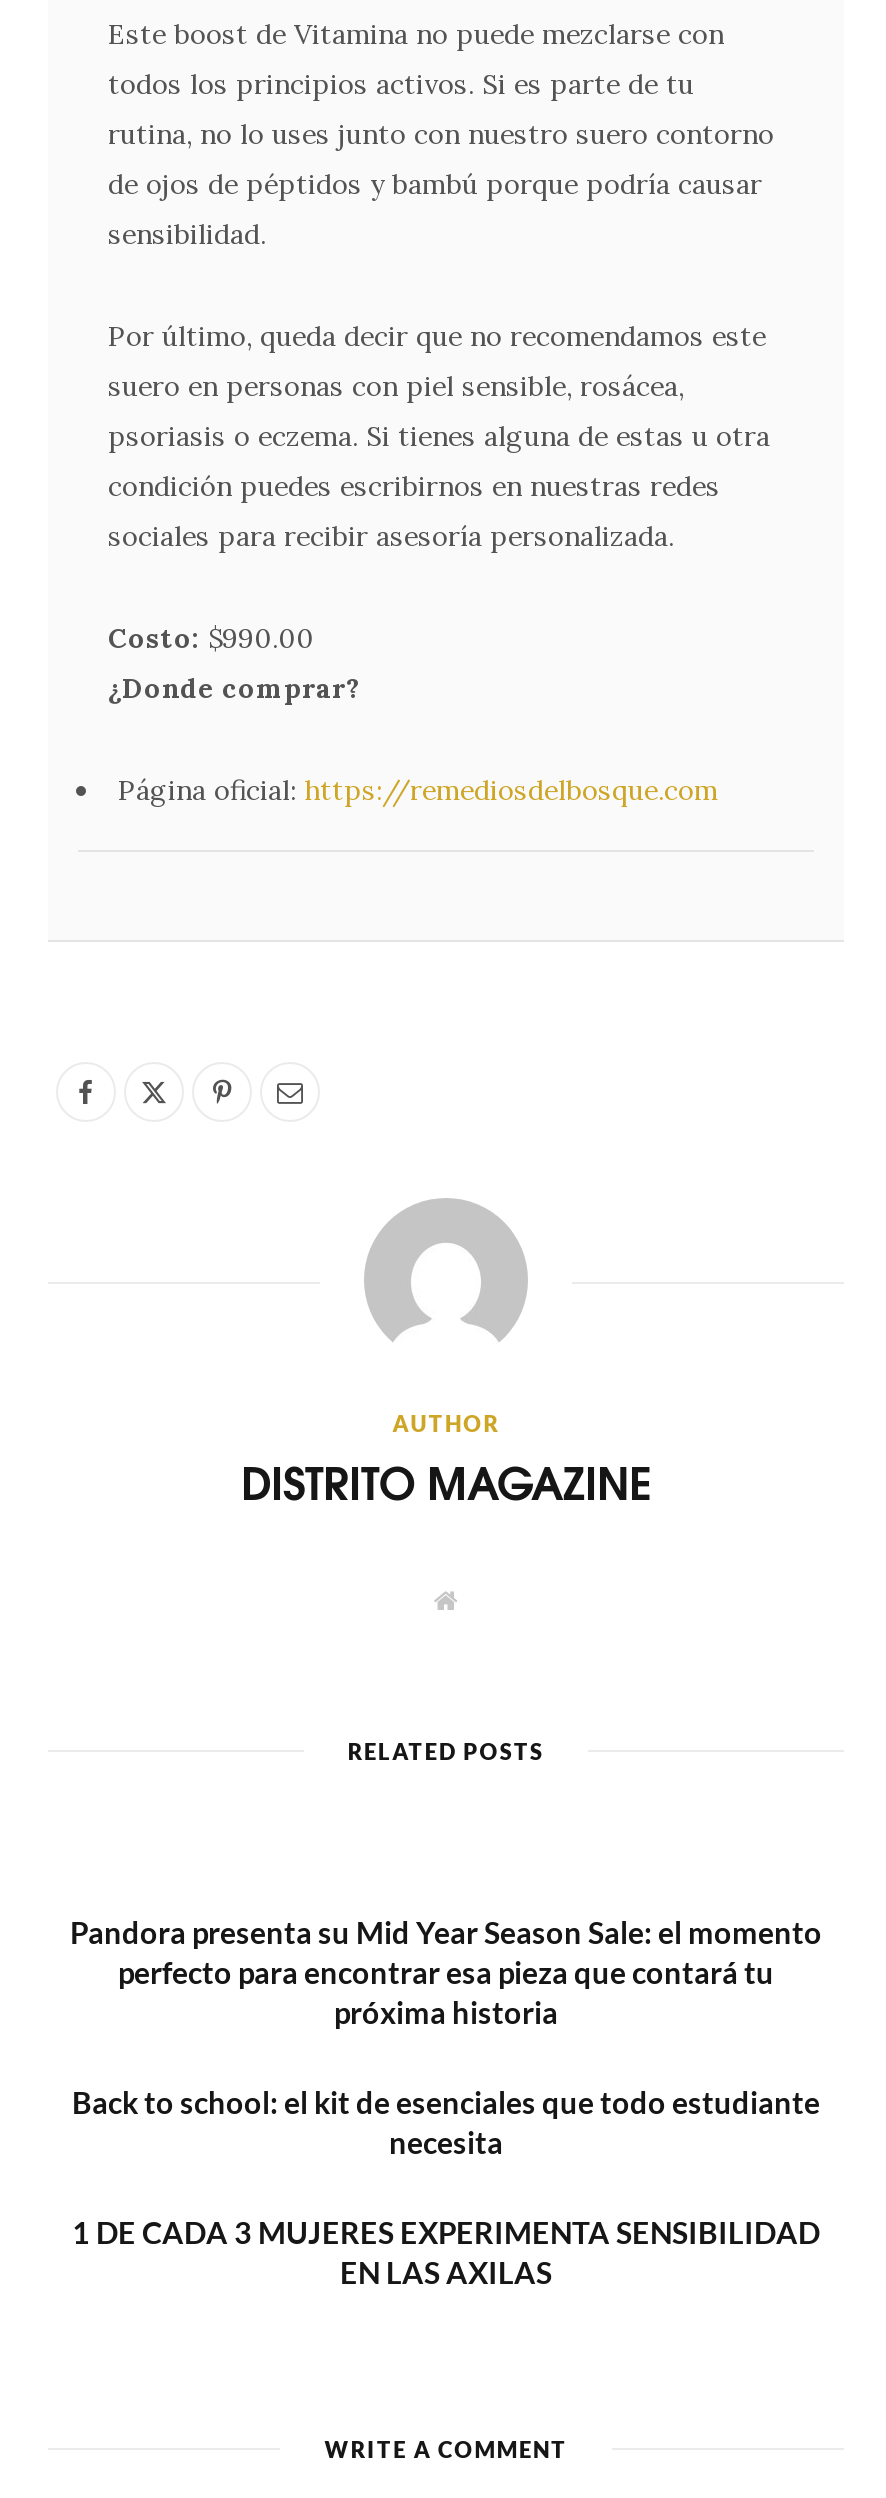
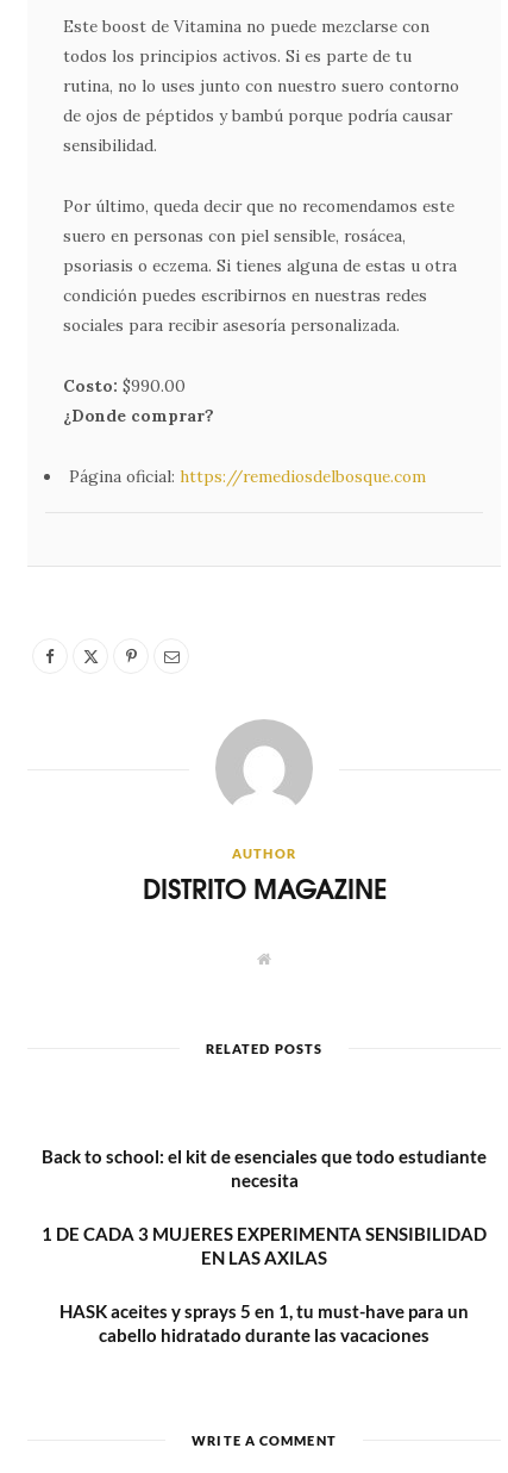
- Pandora presenta su Mid Year Season Sale: el momento
- perfecto para encontrar esa pieza que contará tu
- próxima historia

moved up: Back to school: el kit de esenciales que todo estudiante | necesita | 1 DE CADA 3 MUJERES EXPERIMENTA SENSIBILIDAD | EN LAS AXILAS

+ HASK aceites y sprays 5 en 1, tu must-have para un
+ cabello hidratado durante las vacaciones
